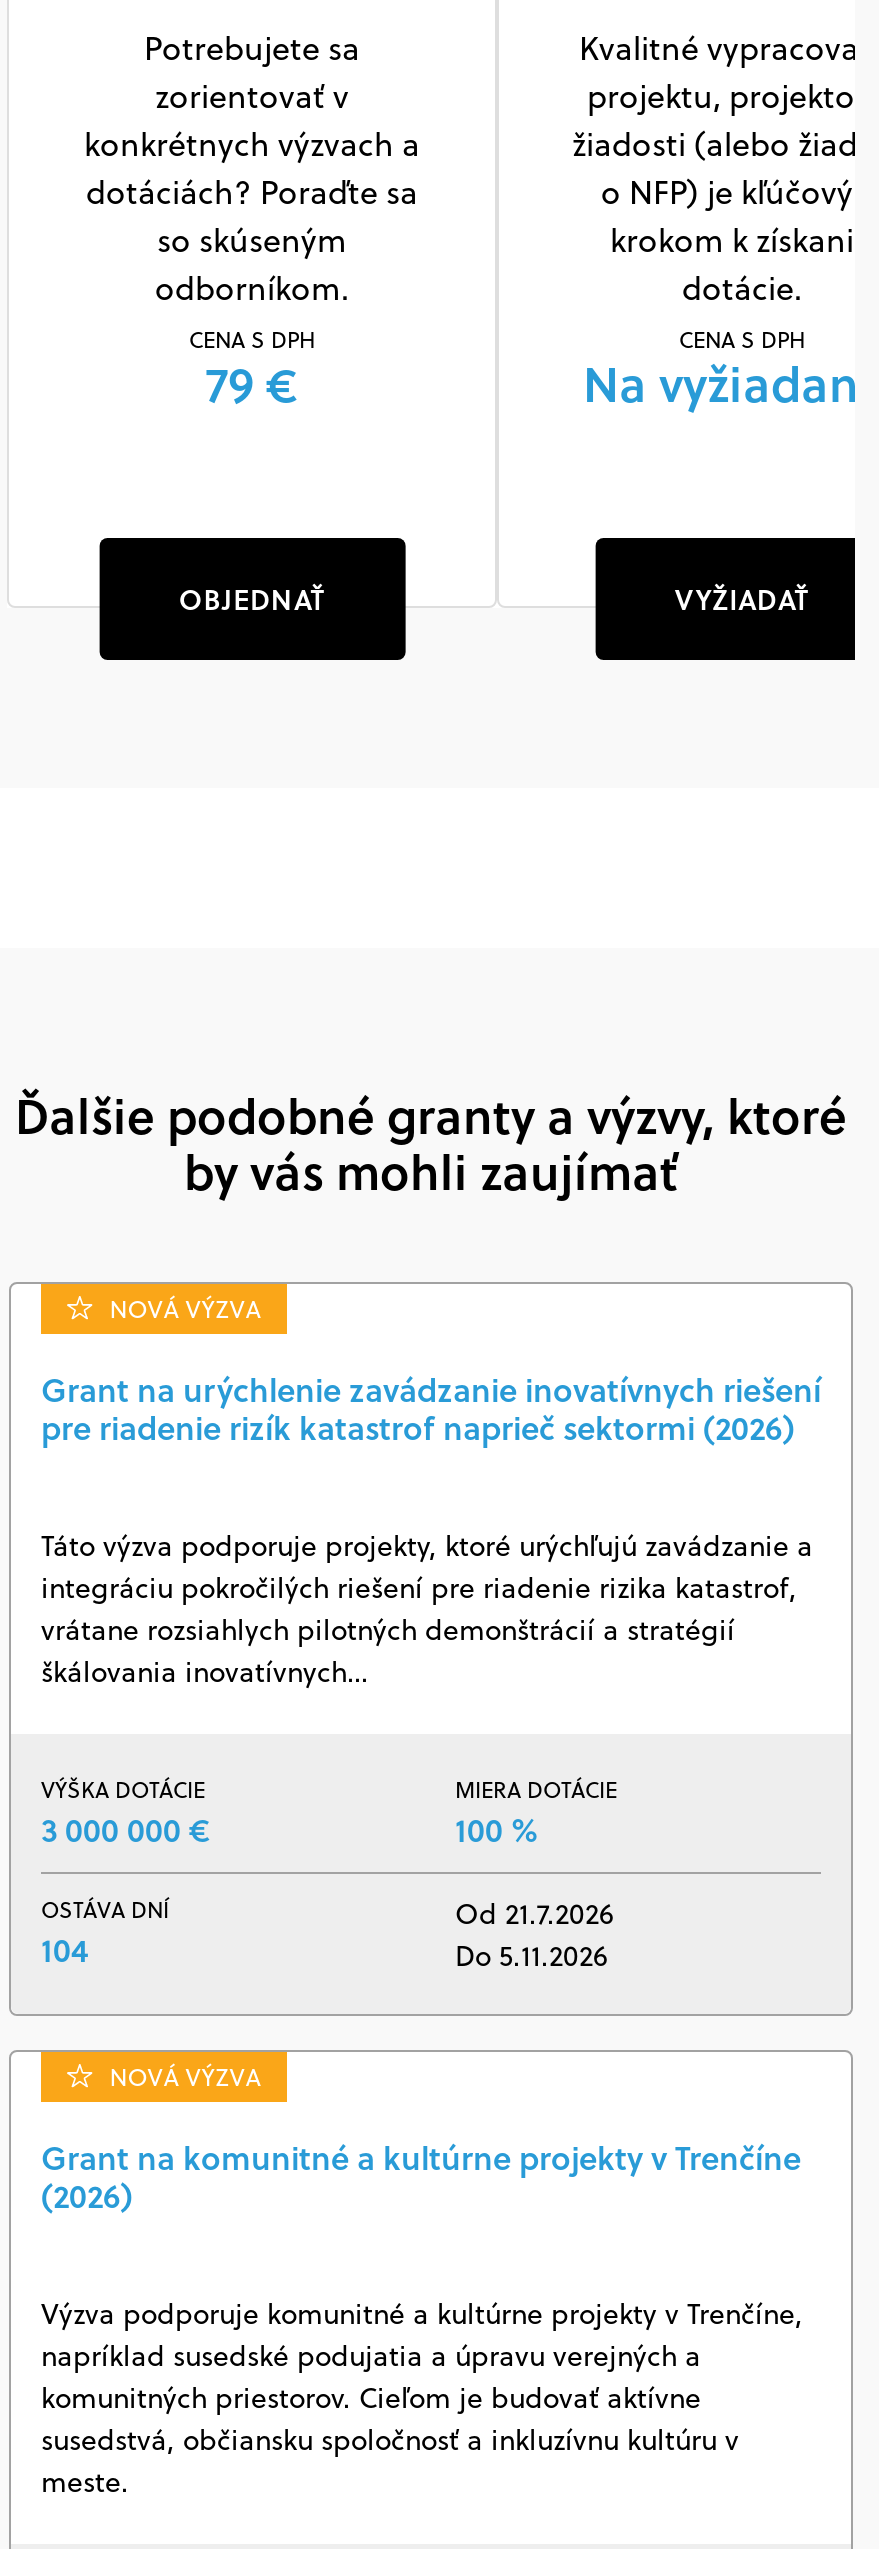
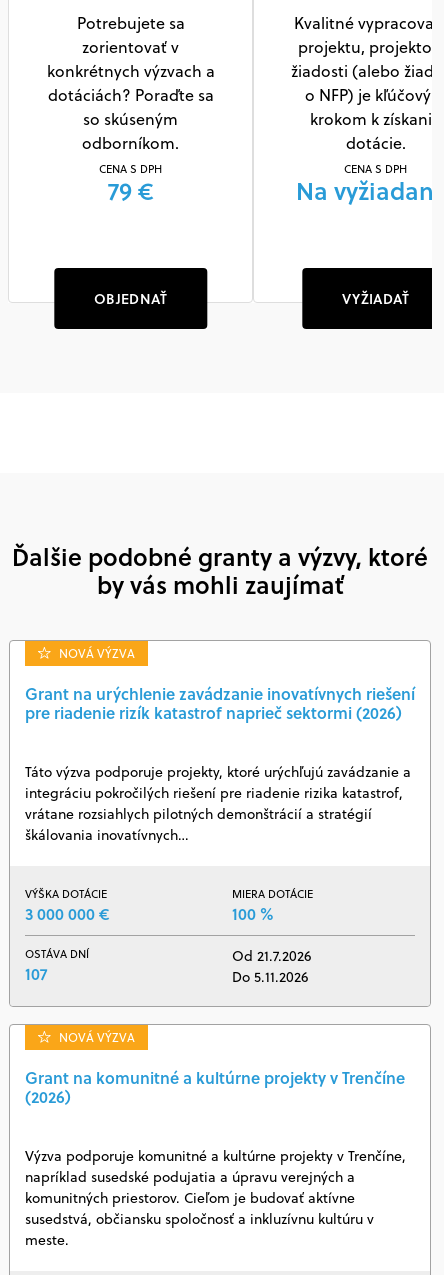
- 104
+ 107
